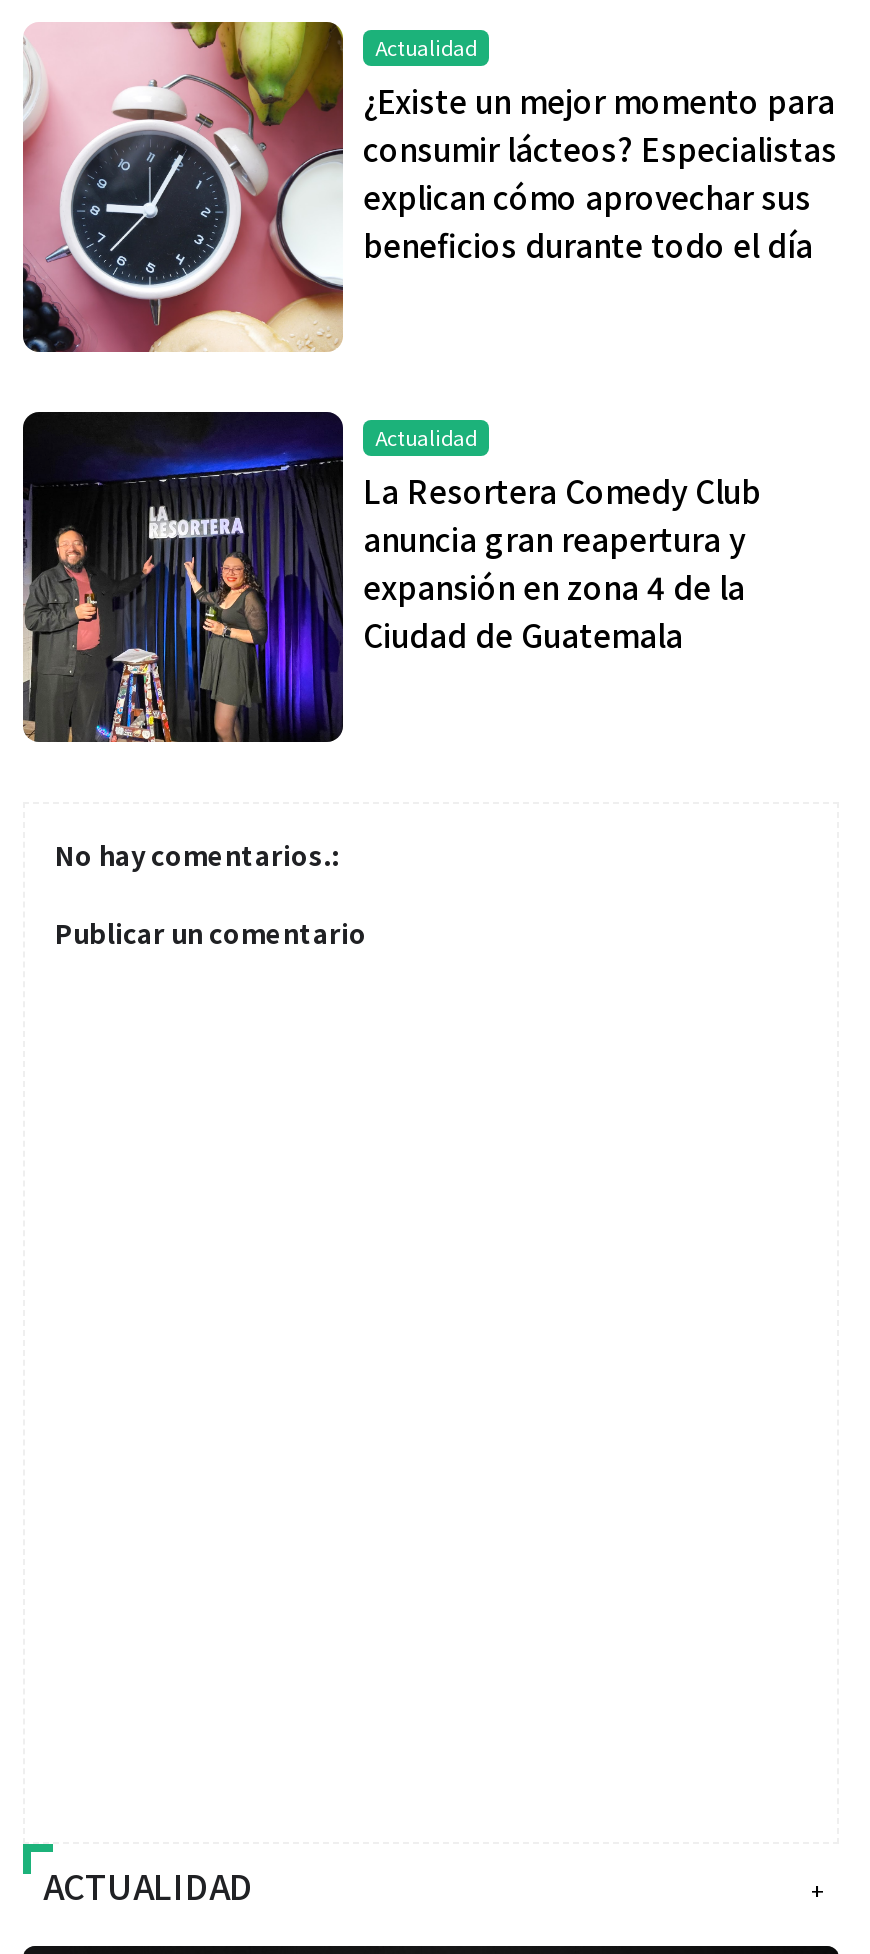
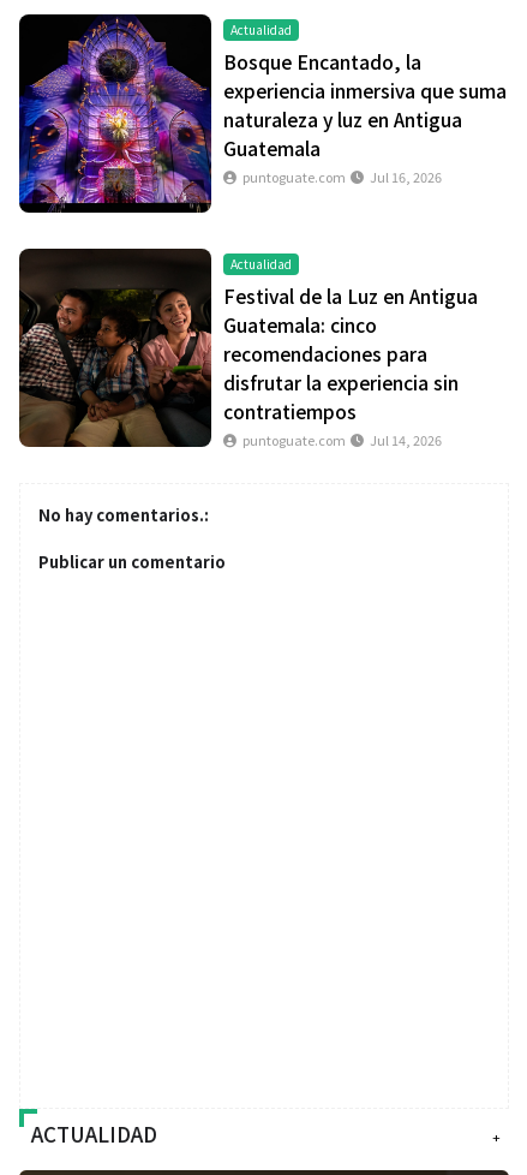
- [image]
- ¿Existe un mejor momento para
- consumir lácteos? Especialistas
- explican cómo aprovechar sus
- beneficios durante todo el día
+ [image]
+ Bosque Encantado, la
+ experiencia inmersiva que suma
+ naturaleza y luz en Antigua
+ Guatemala
+ puntoguate.com
+ Jul 16, 2026

- [image]
- La Resortera Comedy Club
- anuncia gran reapertura y
- expansión en zona 4 de la
- Ciudad de Guatemala
+ [image]
+ Festival de la Luz en Antigua
+ Guatemala: cinco
+ recomendaciones para
+ disfrutar la experiencia sin
+ contratiempos
+ puntoguate.com
+ Jul 14, 2026
